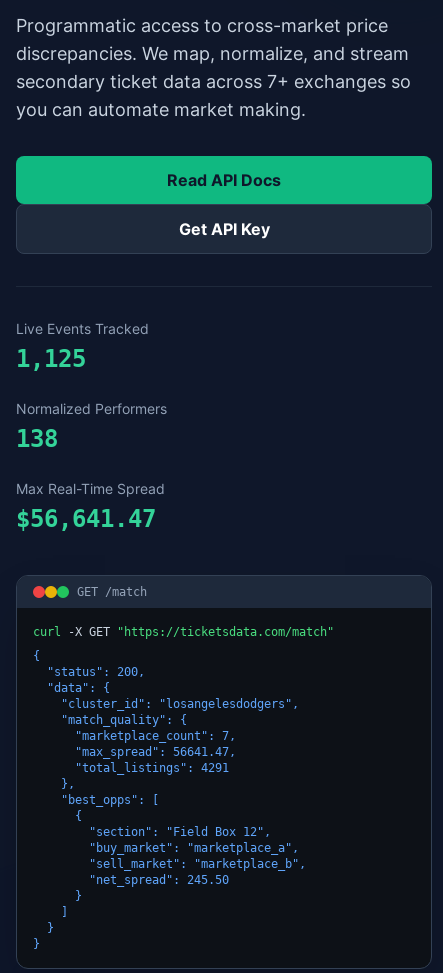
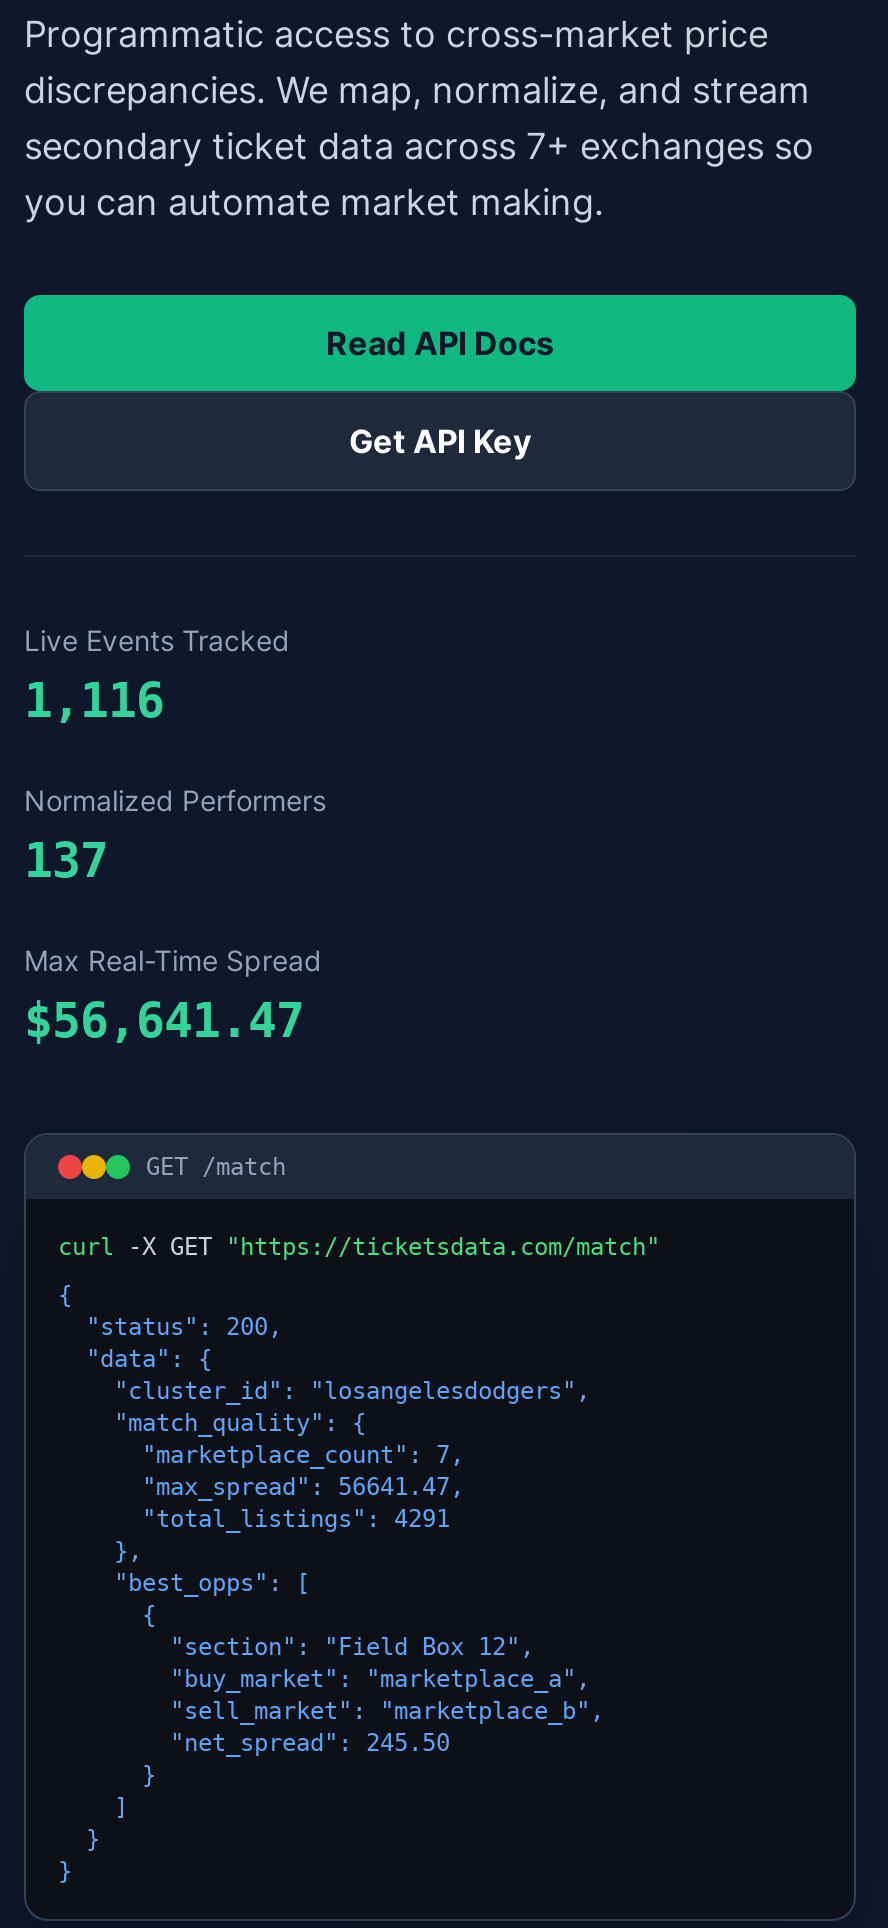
- 1,125
+ 1,116

- 138
+ 137
